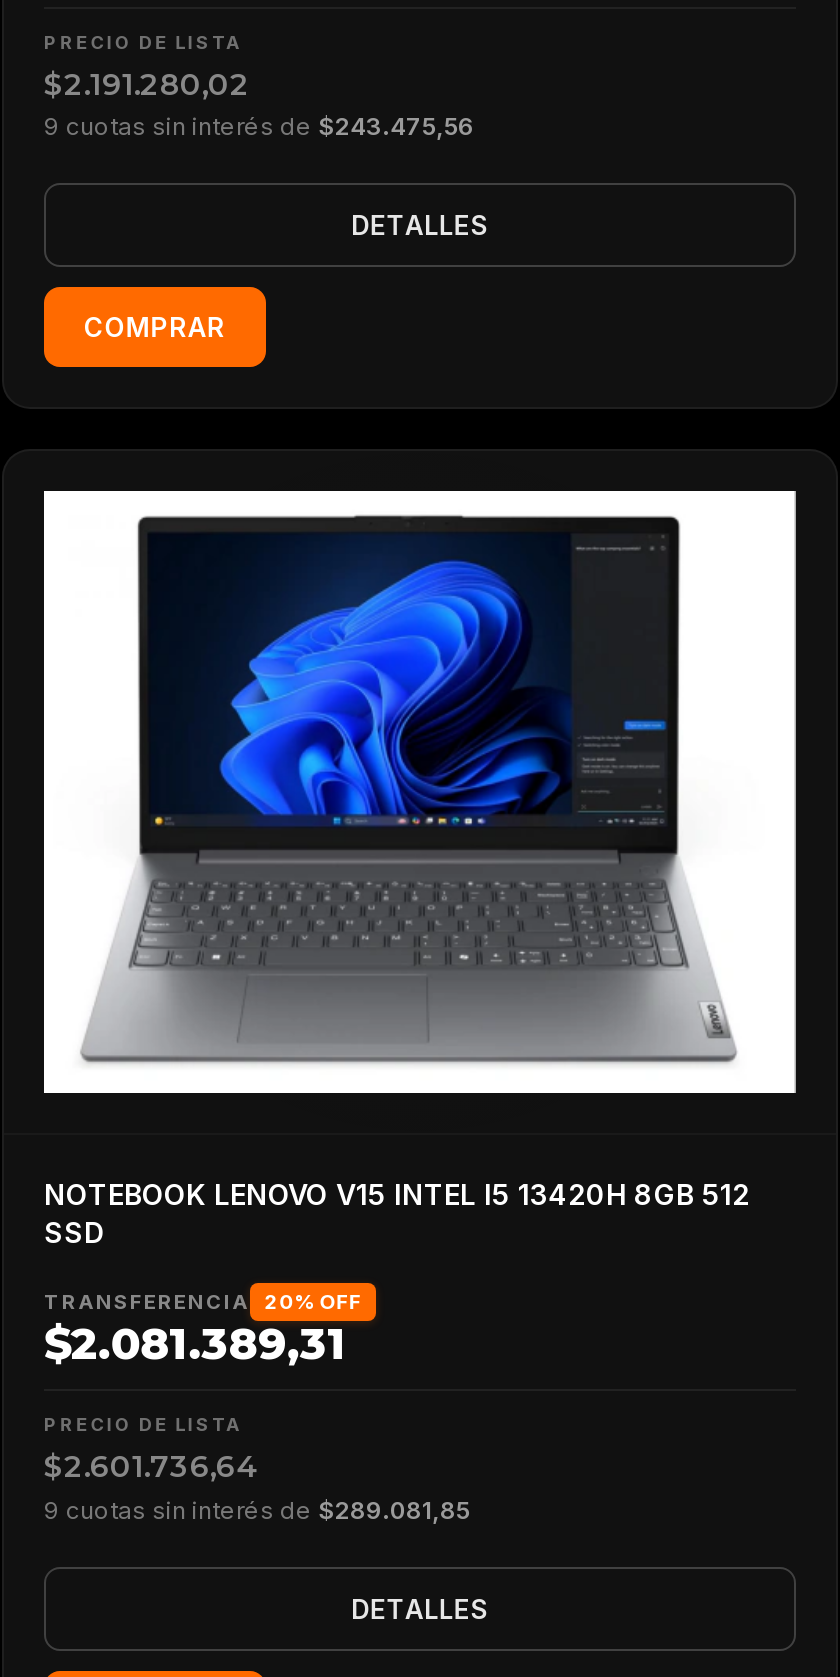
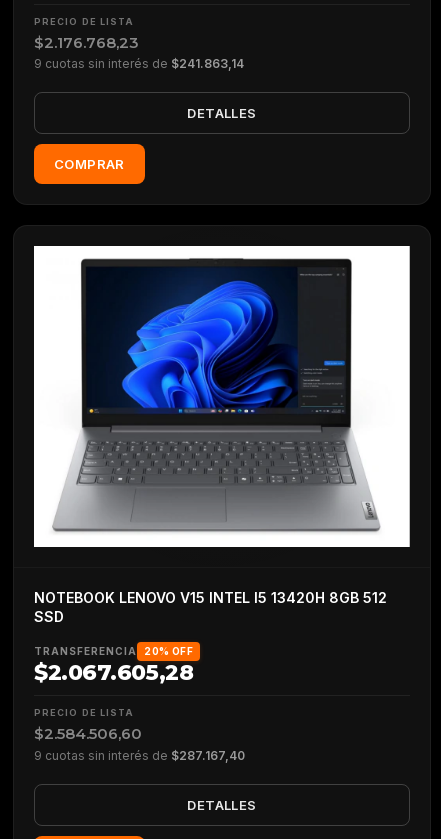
- $2.191.280,02
+ $2.176.768,23

- 9 cuotas sin interés de $243.475,56
+ 9 cuotas sin interés de $241.863,14

- $2.081.389,31
+ $2.067.605,28

- $2.601.736,64
+ $2.584.506,60

- 9 cuotas sin interés de $289.081,85
+ 9 cuotas sin interés de $287.167,40
